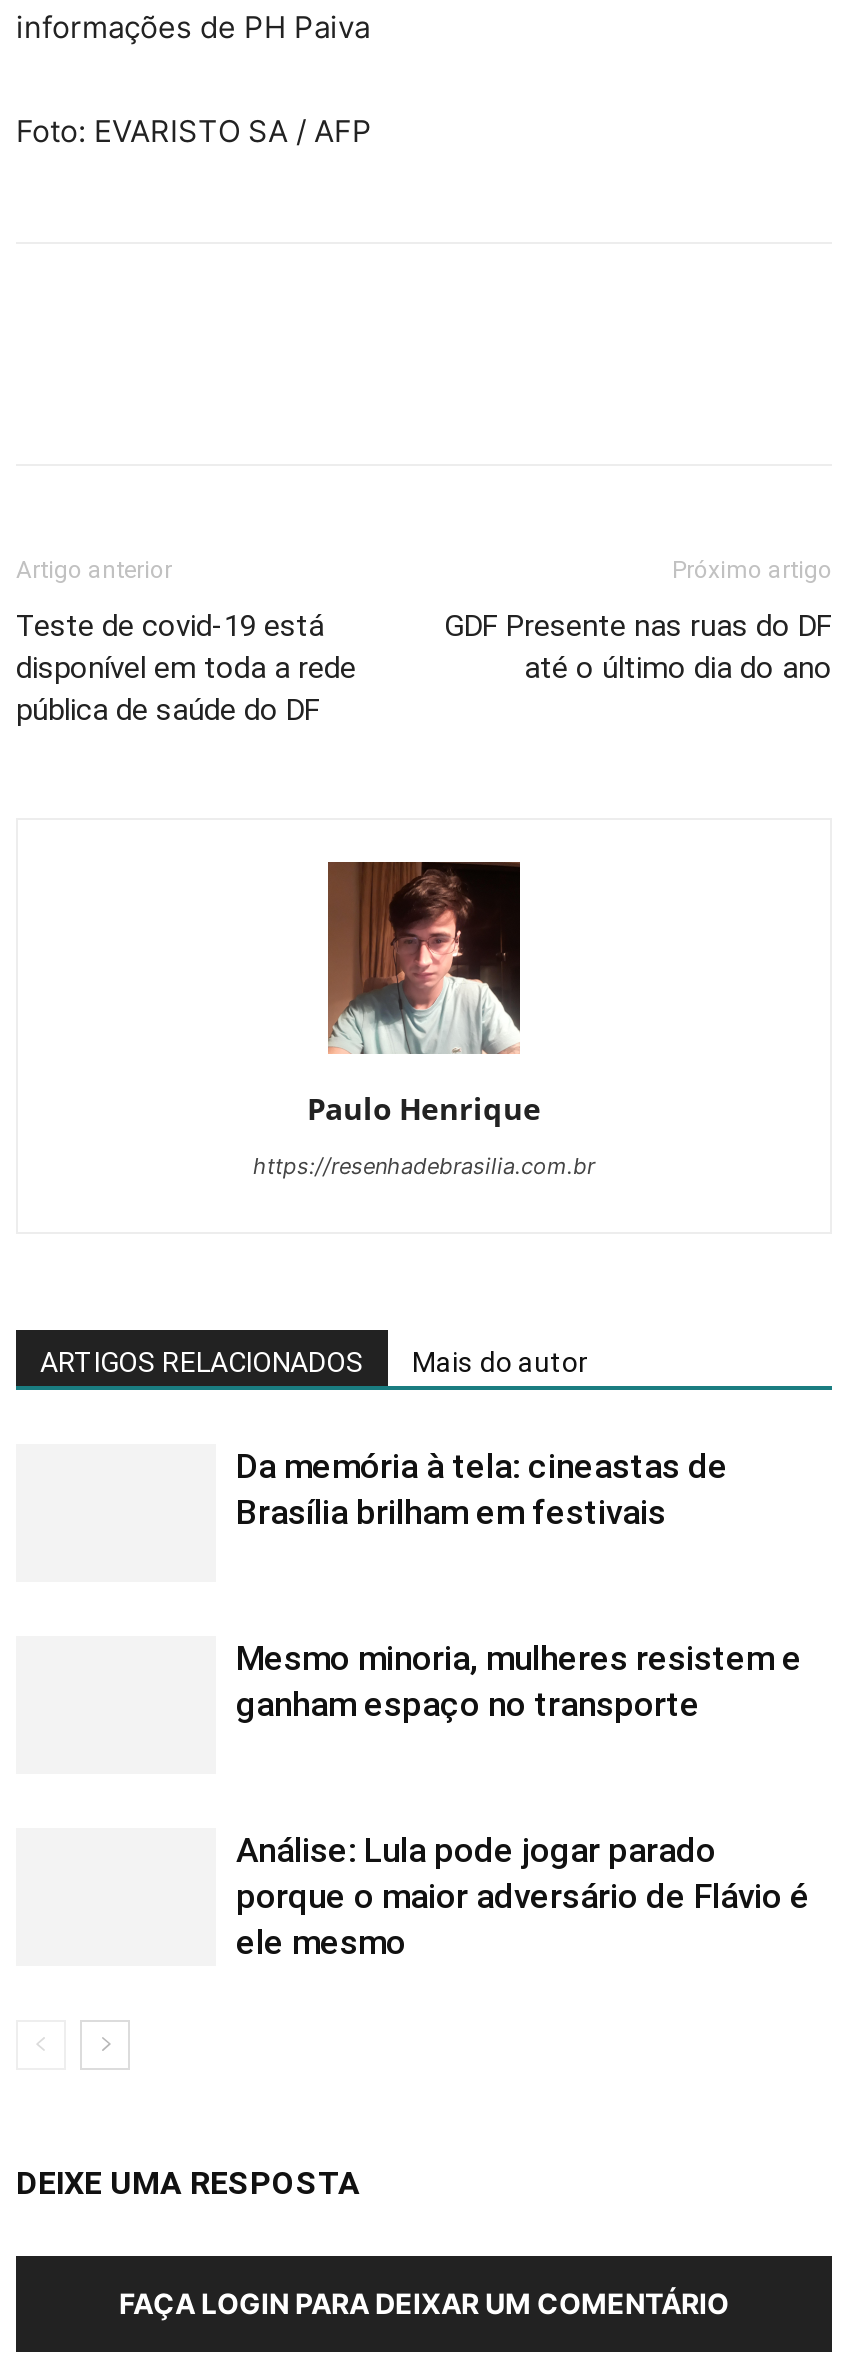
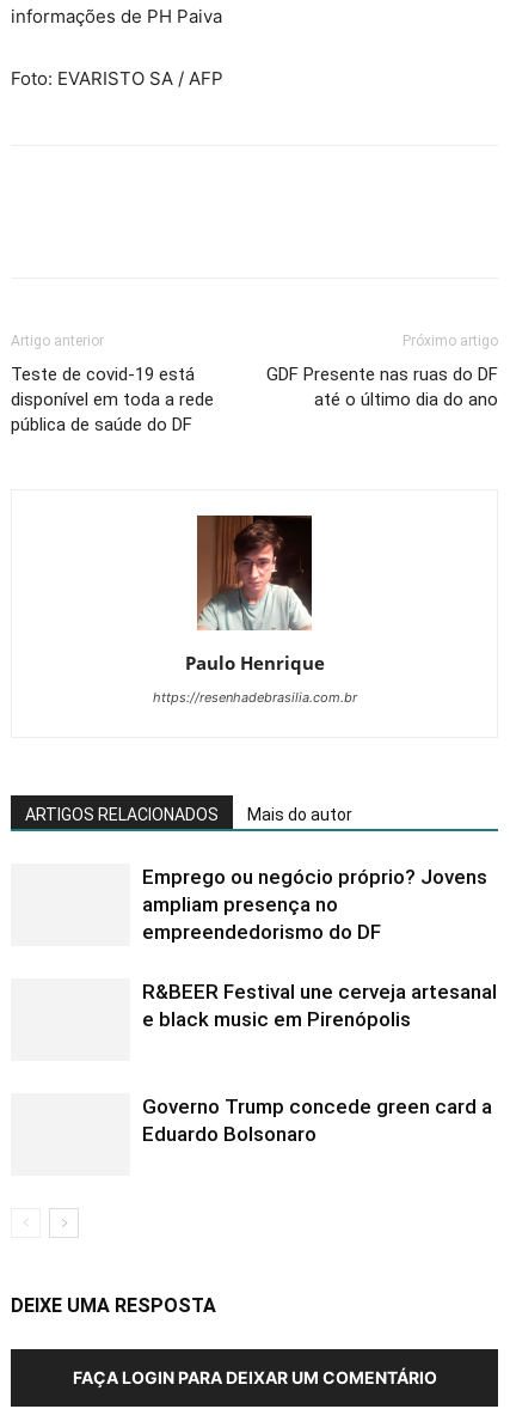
- Da memória à tela: cineastas de
- Brasília brilham em festivais
+ Emprego ou negócio próprio? Jovens
+ ampliam presença no
+ empreendedorismo do DF

- Mesmo minoria, mulheres resistem e
- ganham espaço no transporte
+ R&BEER Festival une cerveja artesanal
+ e black music em Pirenópolis

- Análise: Lula pode jogar parado
- porque o maior adversário de Flávio é
- ele mesmo
+ Governo Trump concede green card a
+ Eduardo Bolsonaro
